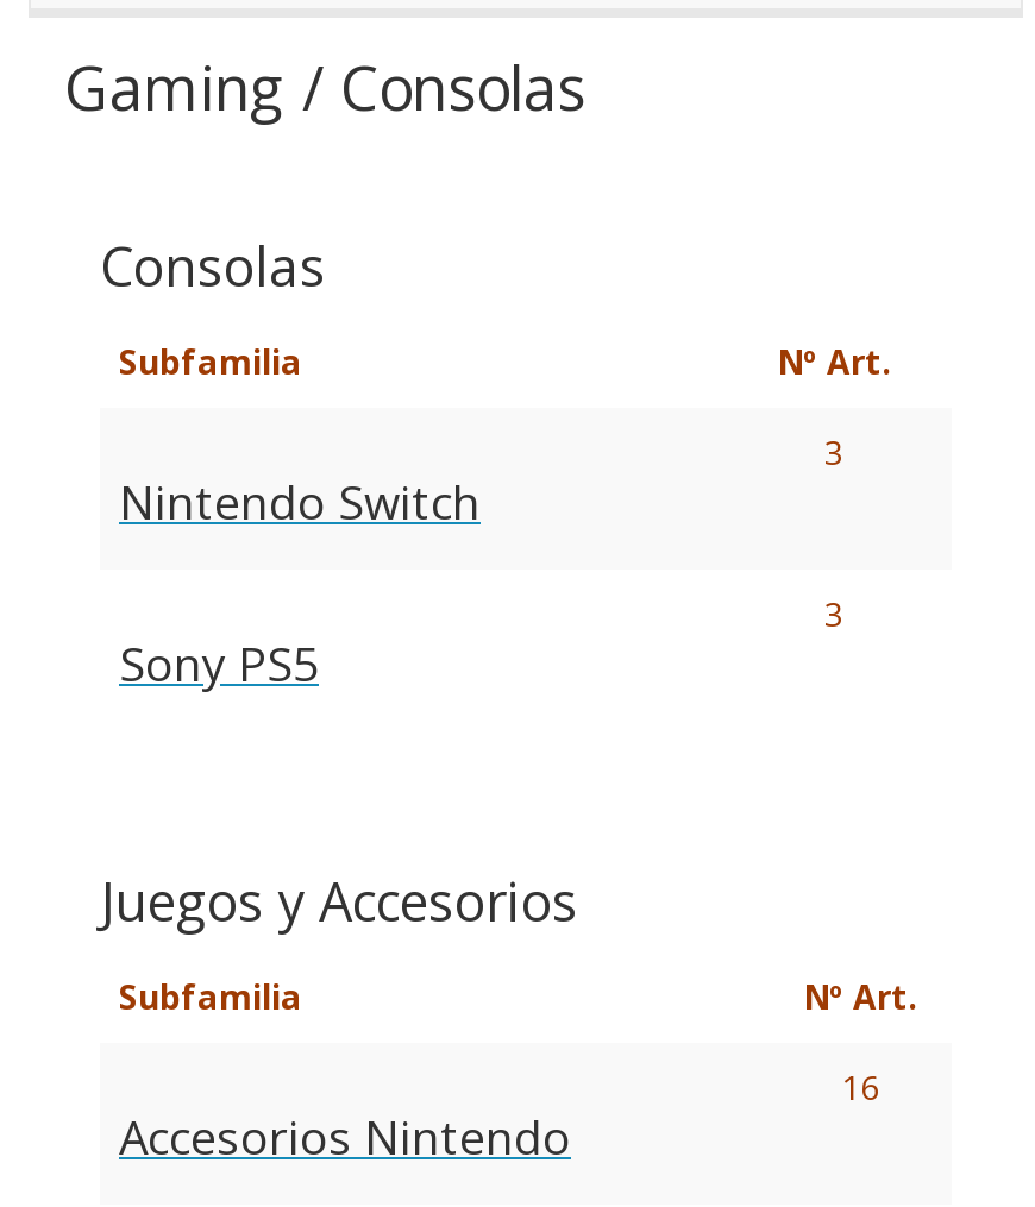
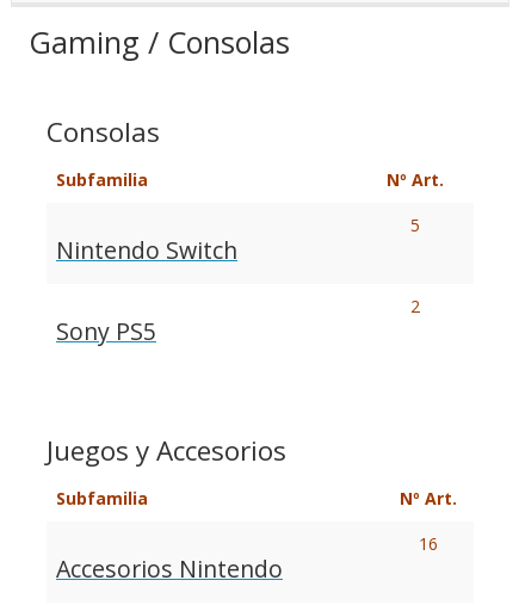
- 3
+ 5

- 3
+ 2
